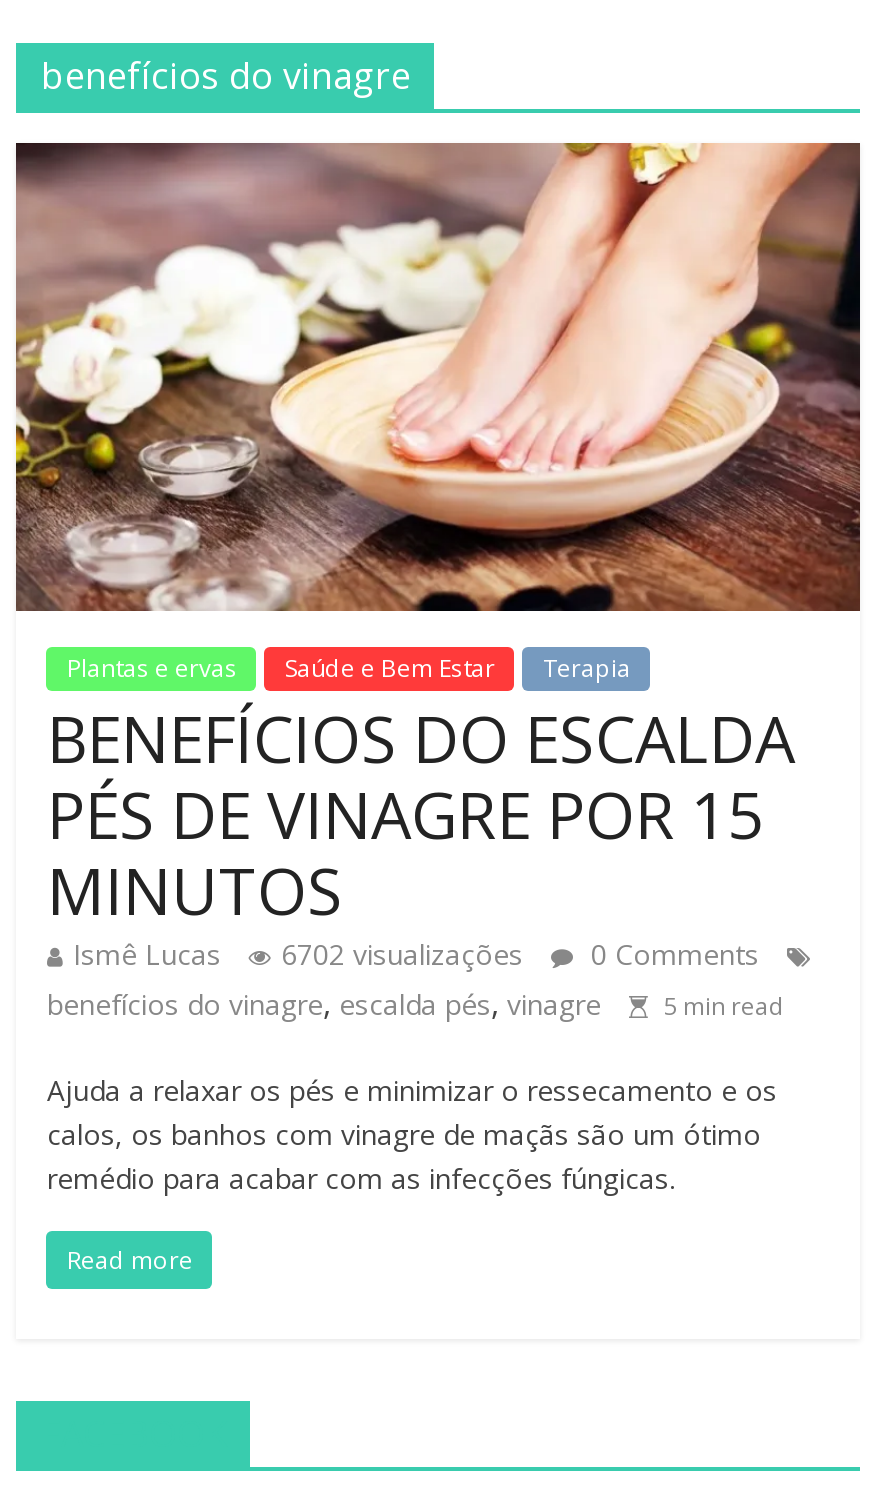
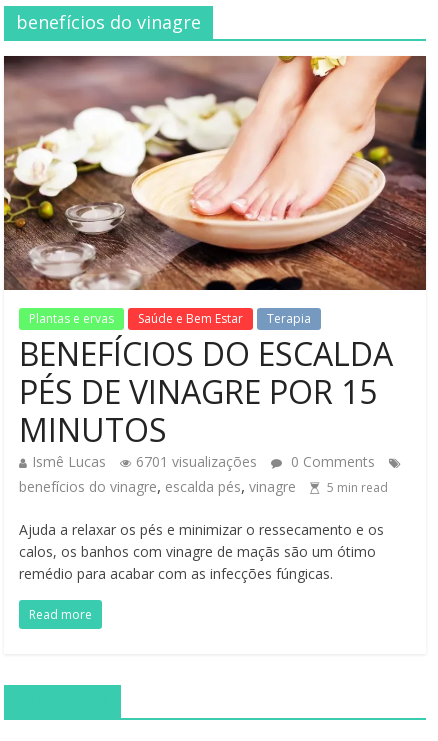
- 6702 visualizações
+ 6701 visualizações
